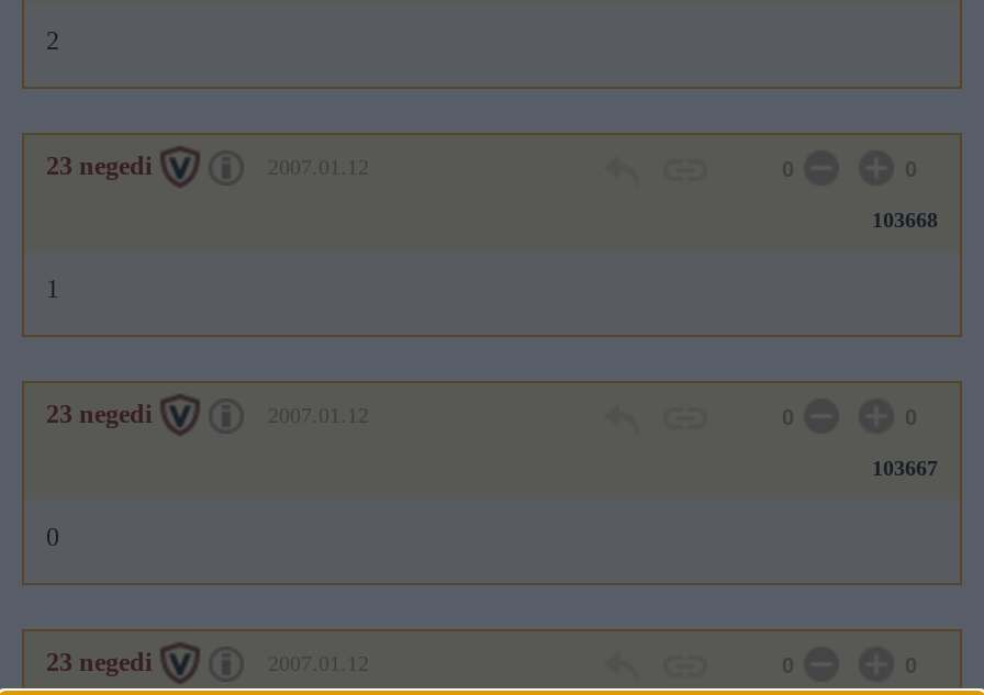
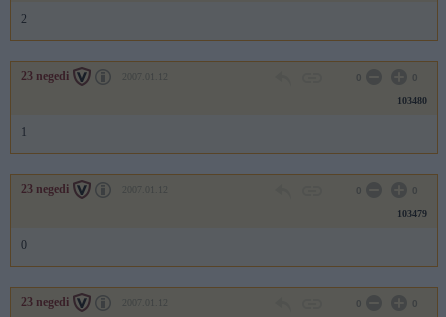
- 103668
+ 103480

- 103667
+ 103479
